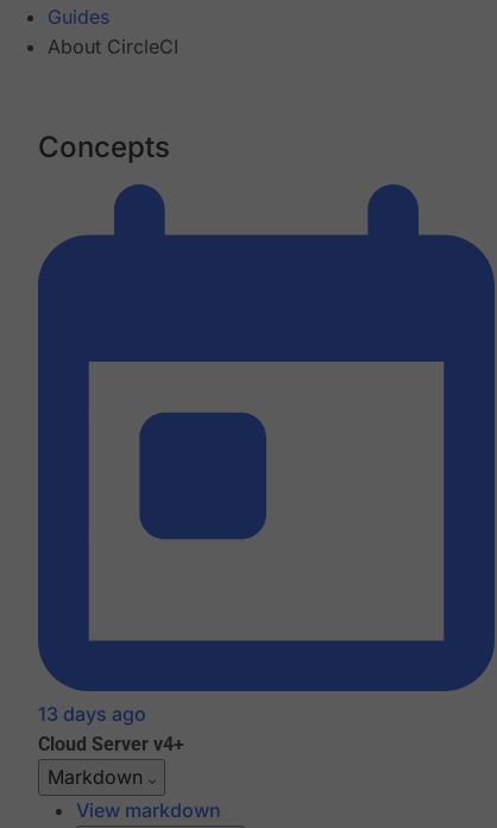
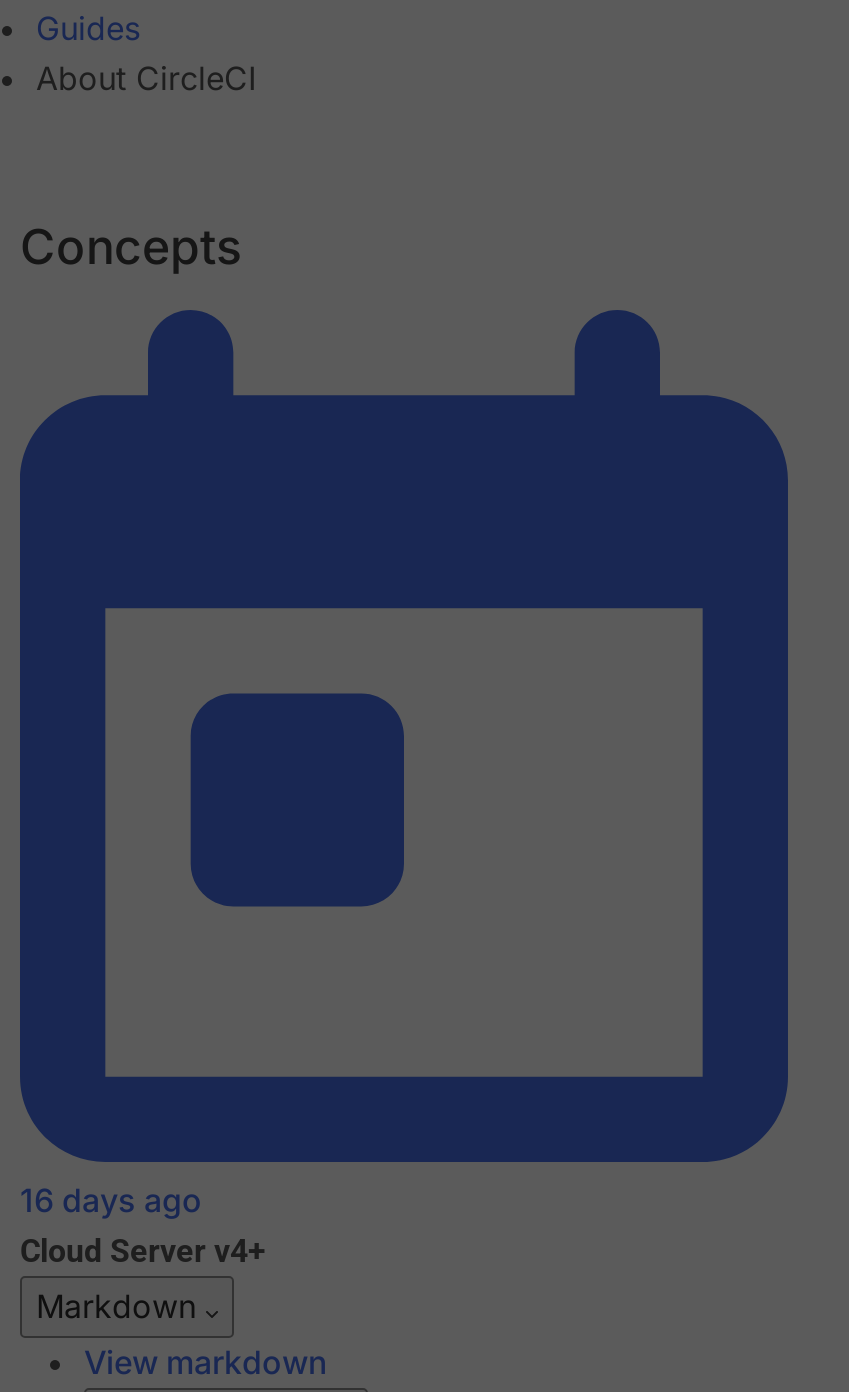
- 13 days ago
+ 16 days ago
